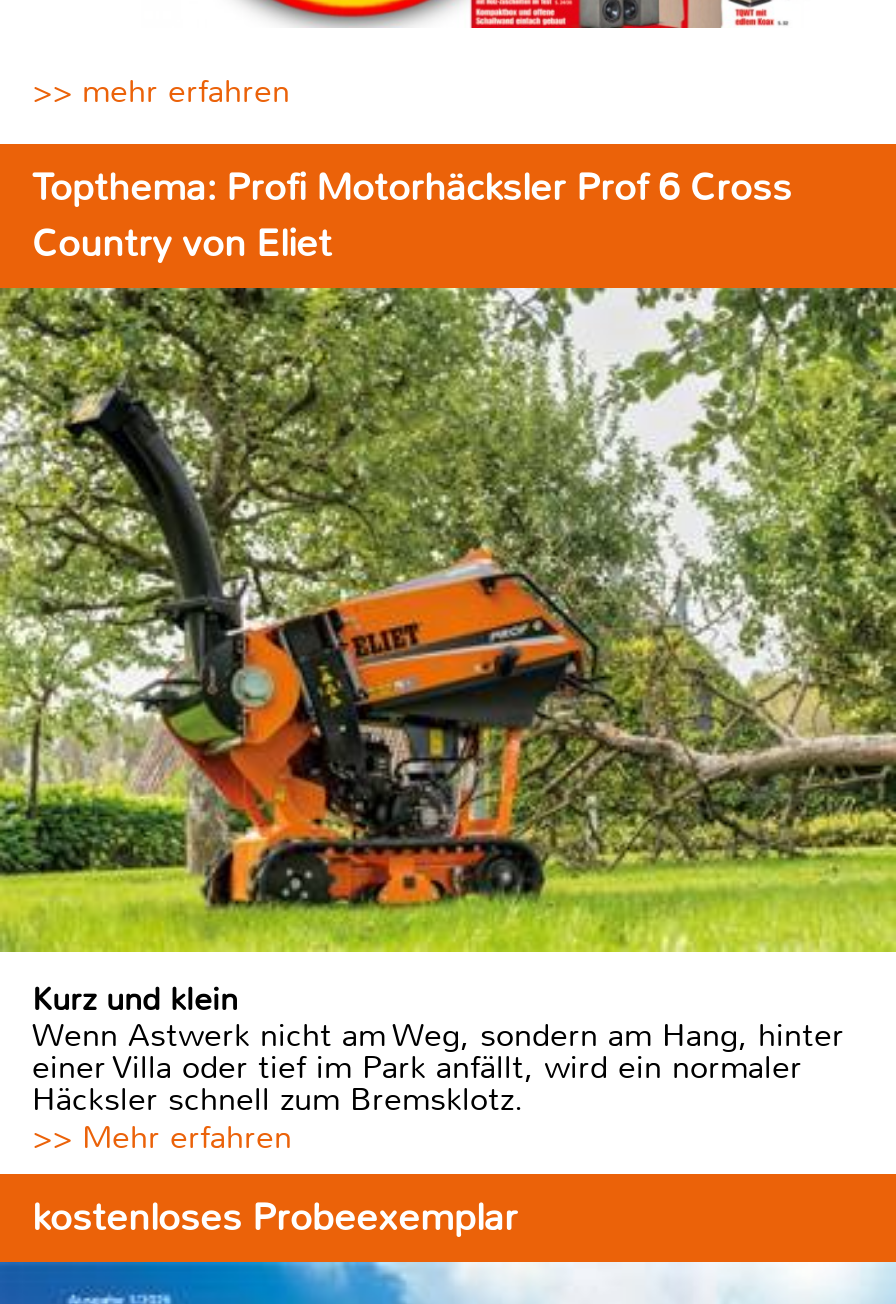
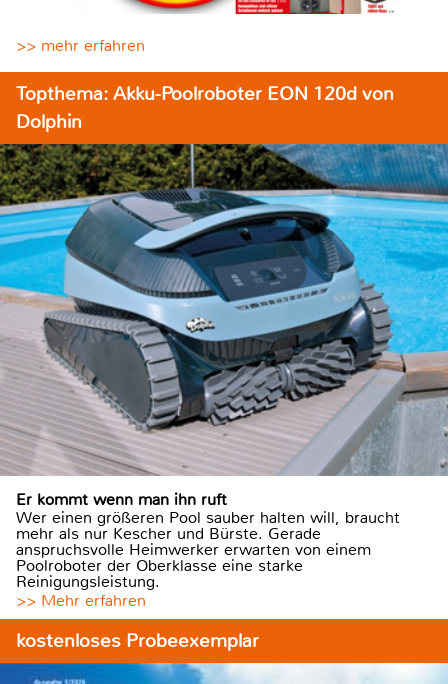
- Topthema: Profi Motorhäcksler Prof 6 Cross
- Country von Eliet
+ Topthema: Akku-Poolroboter EON 120d von
+ Dolphin

- [image]
- Kurz und klein
- Wenn Astwerk nicht am Weg, sondern am Hang, hinter
- einer Villa oder tief im Park anfällt, wird ein normaler
- Häcksler schnell zum Bremsklotz.
+ [image]
+ Er kommt wenn man ihn ruft
+ Wer einen größeren Pool sauber halten will, braucht
+ mehr als nur Kescher und Bürste. Gerade
+ anspruchsvolle Heimwerker erwarten von einem
+ Poolroboter der Oberklasse eine starke
+ Reinigungsleistung.
